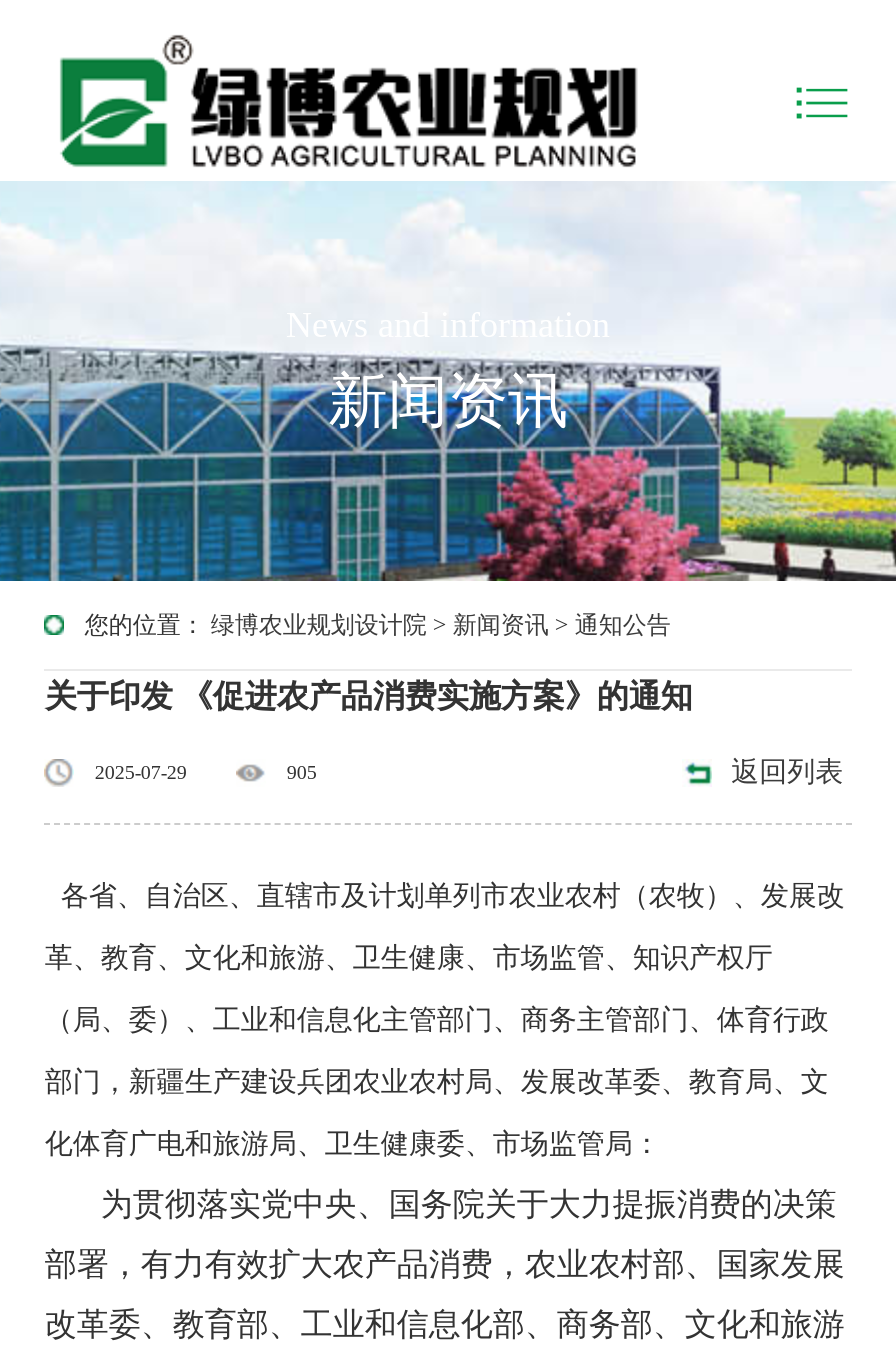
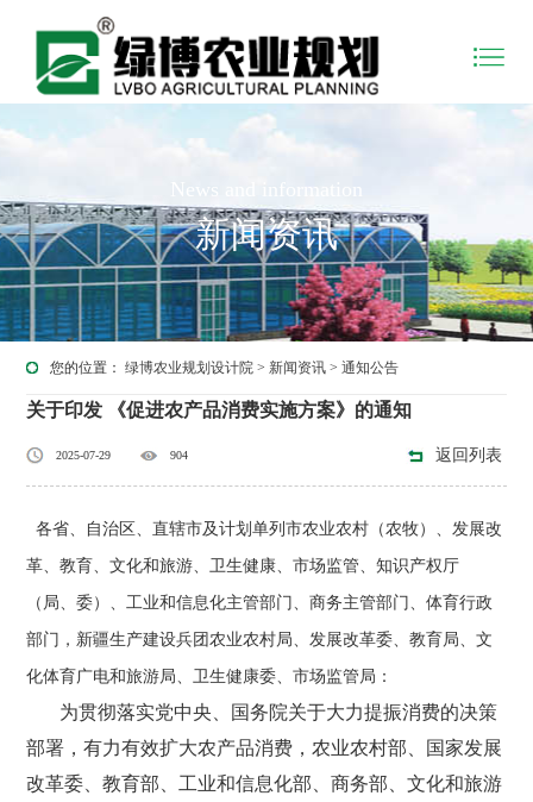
- 905
+ 904
